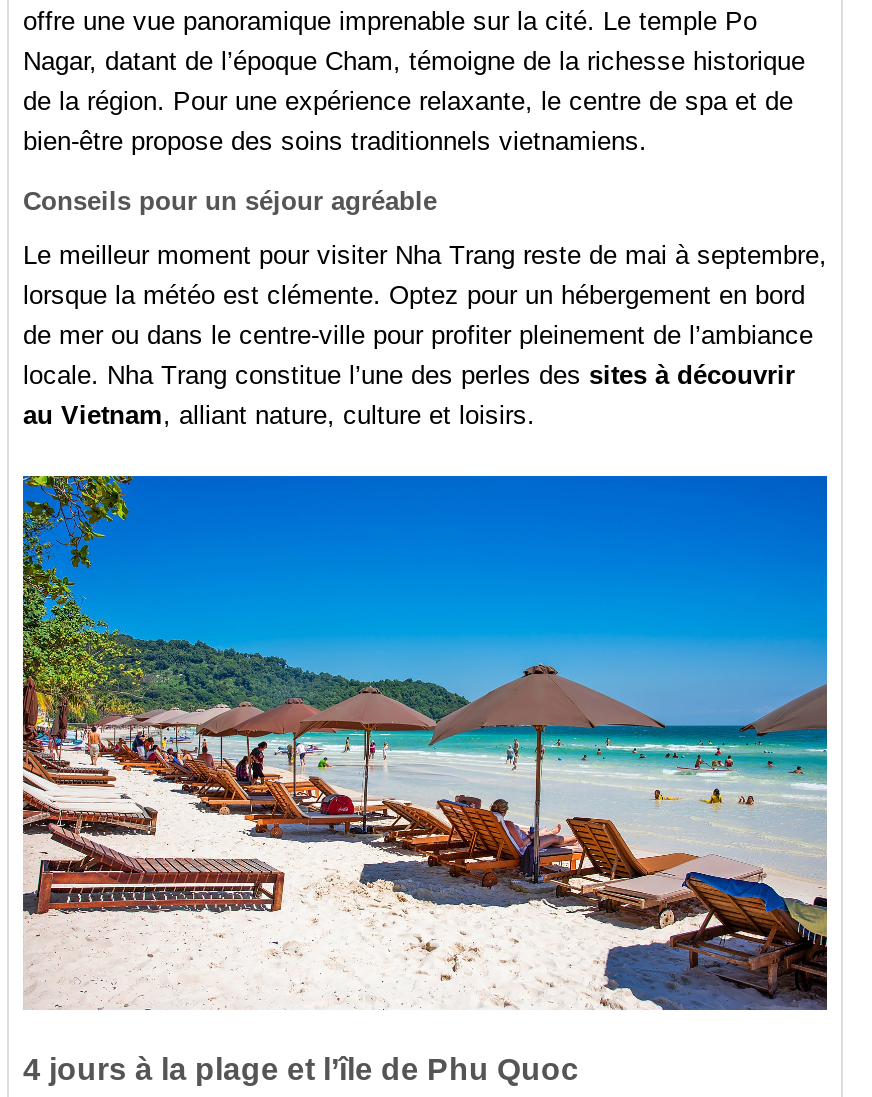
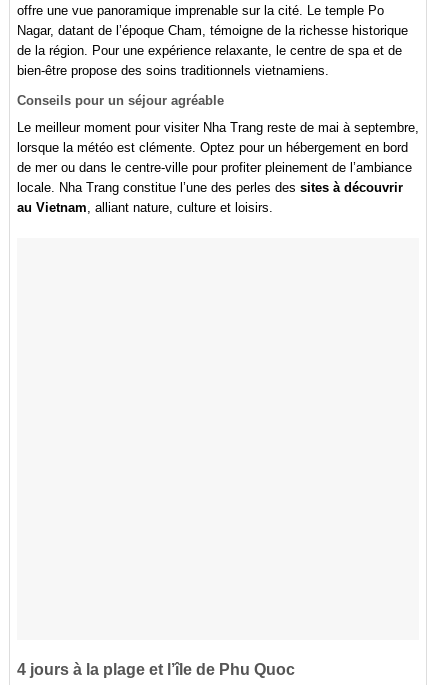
- [image]
